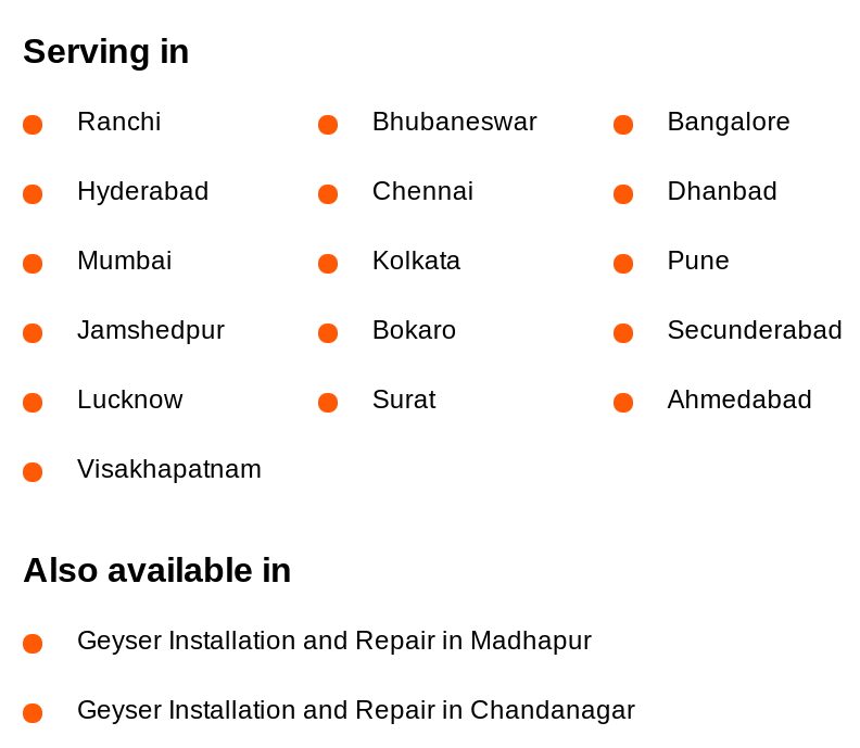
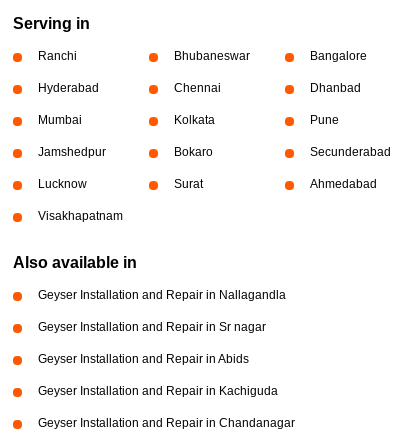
- Geyser Installation and Repair in Madhapur
+ Geyser Installation and Repair in Nallagandla
+ Geyser Installation and Repair in Sr nagar
+ Geyser Installation and Repair in Abids
+ Geyser Installation and Repair in Kachiguda
